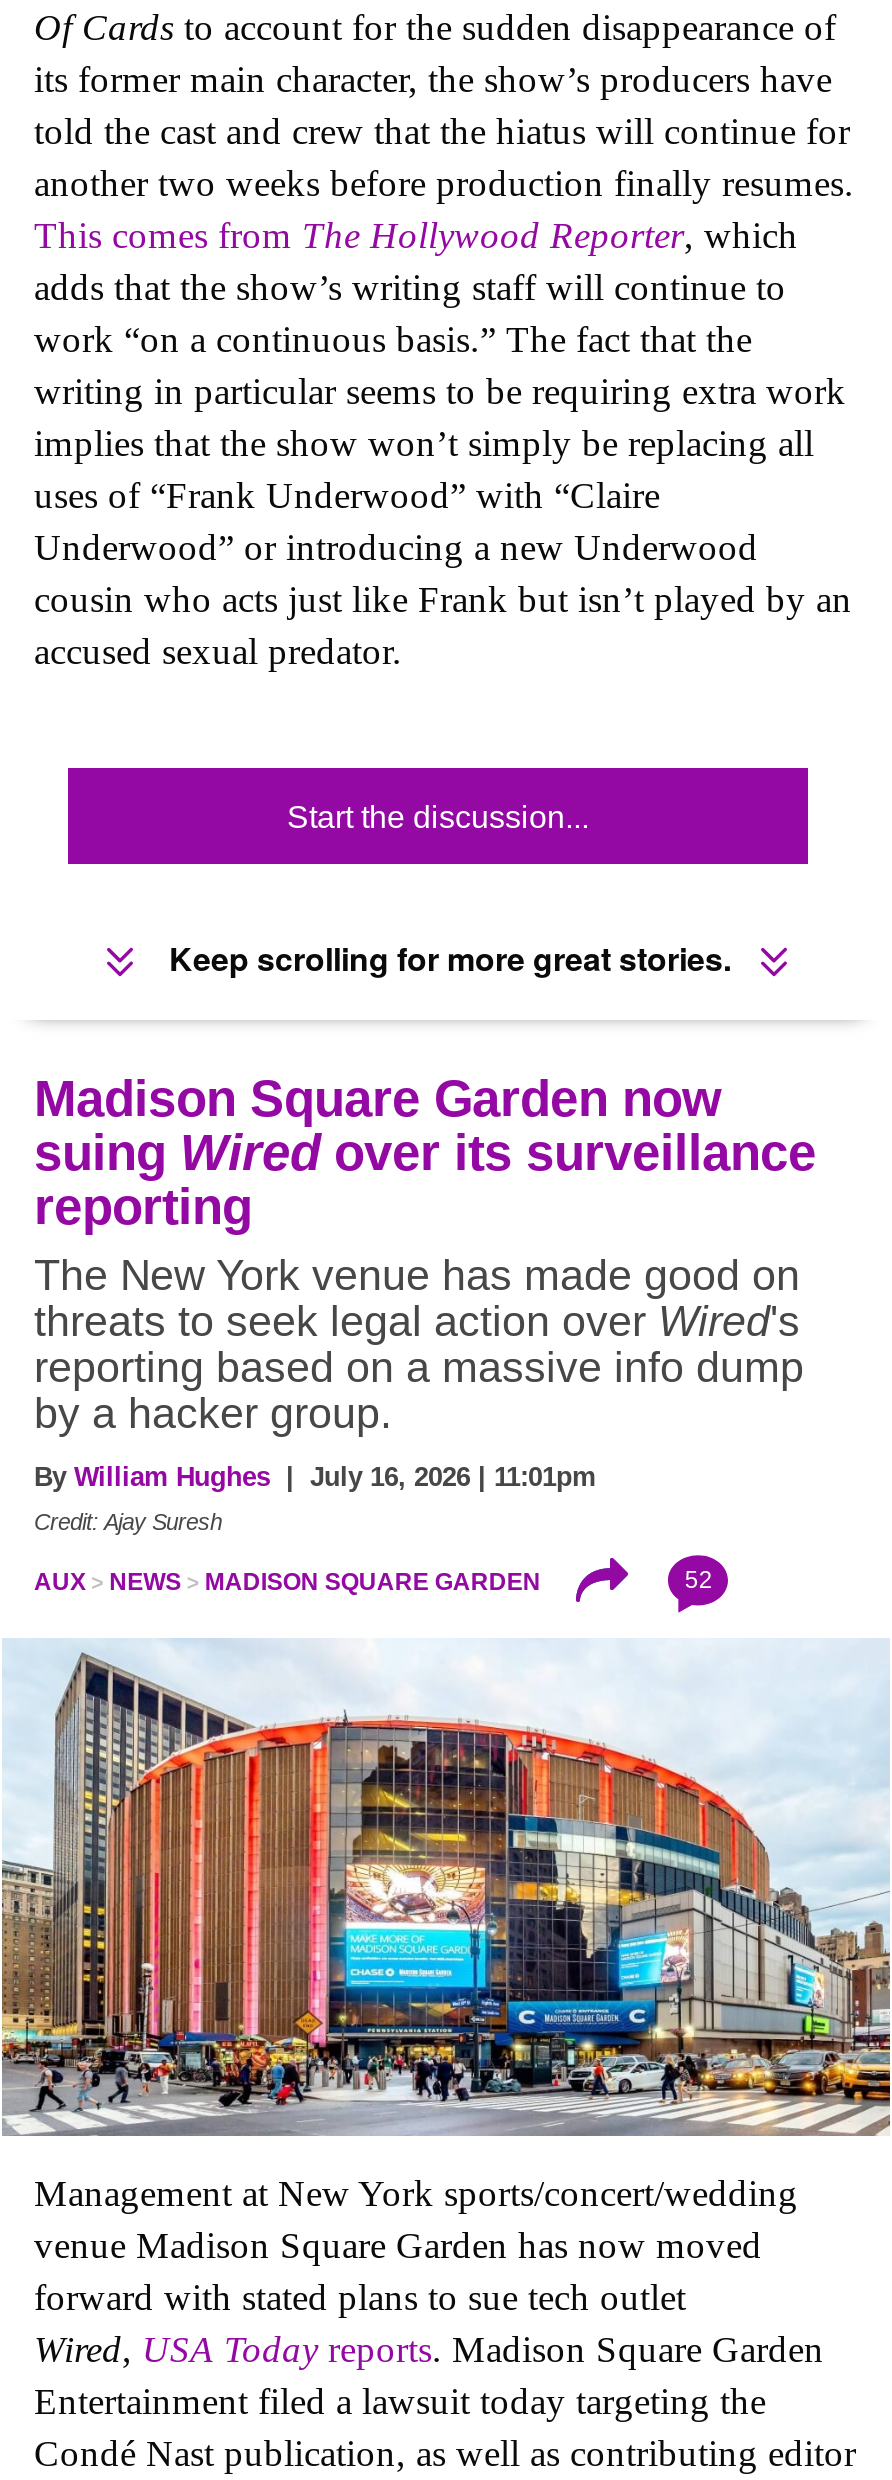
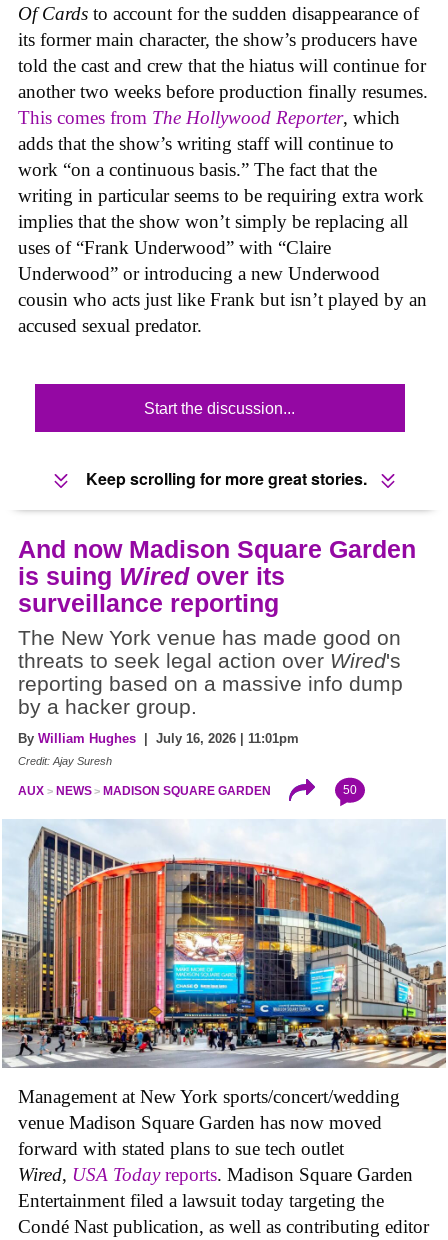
- Madison Square Garden now
- suing Wired over its surveillance
- reporting
+ And now Madison Square Garden
+ is suing Wired over its
+ surveillance reporting

- 52
+ 50
